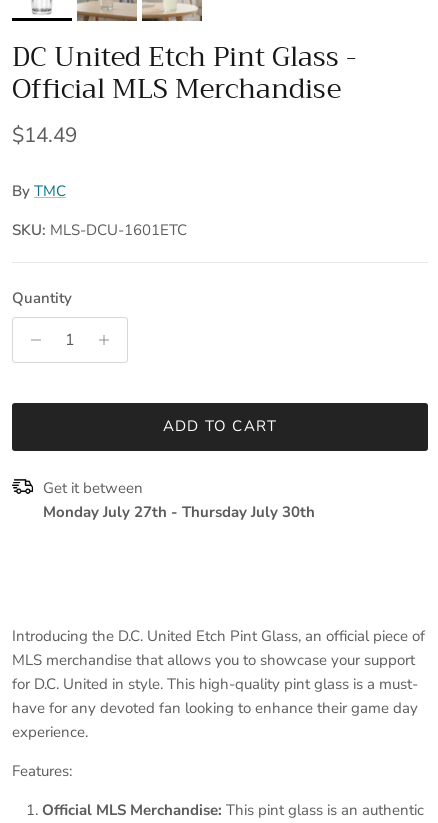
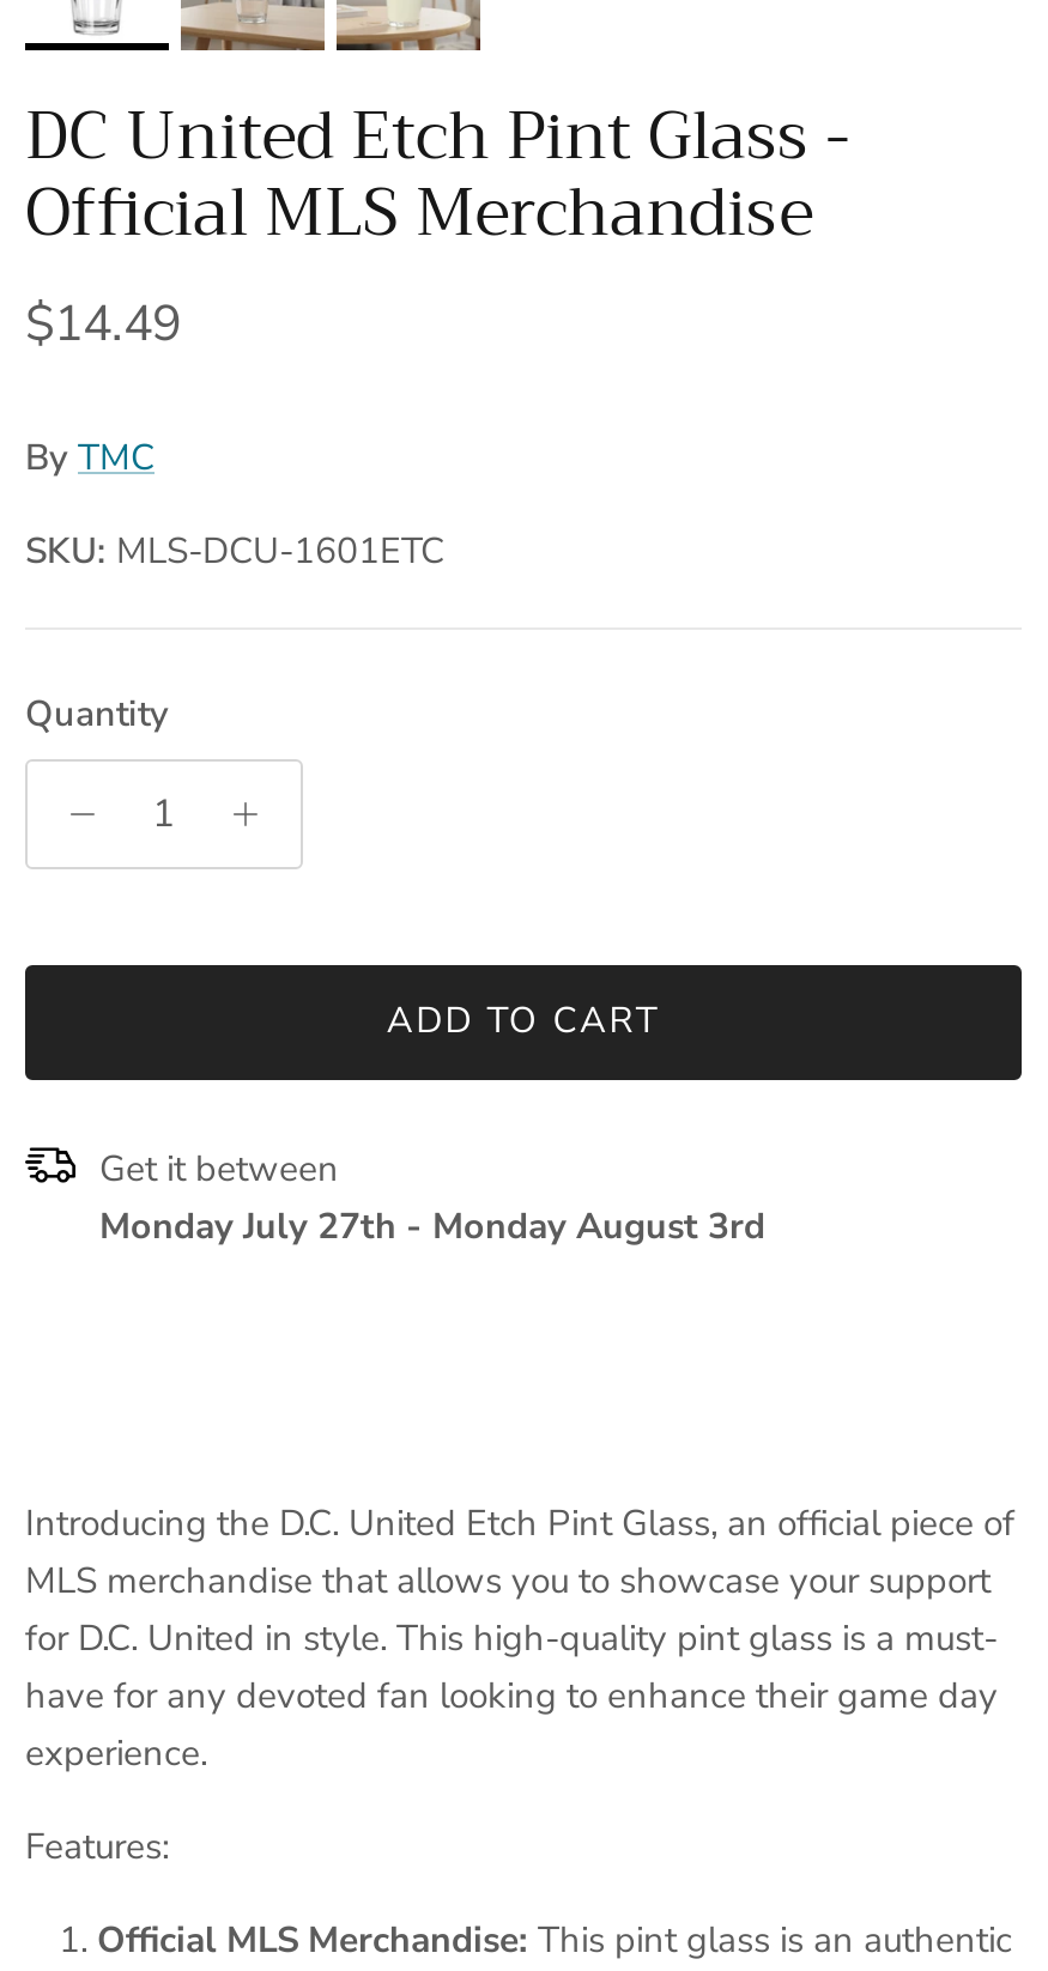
- Monday July 27th - Thursday July 30th
+ Monday July 27th - Monday August 3rd
